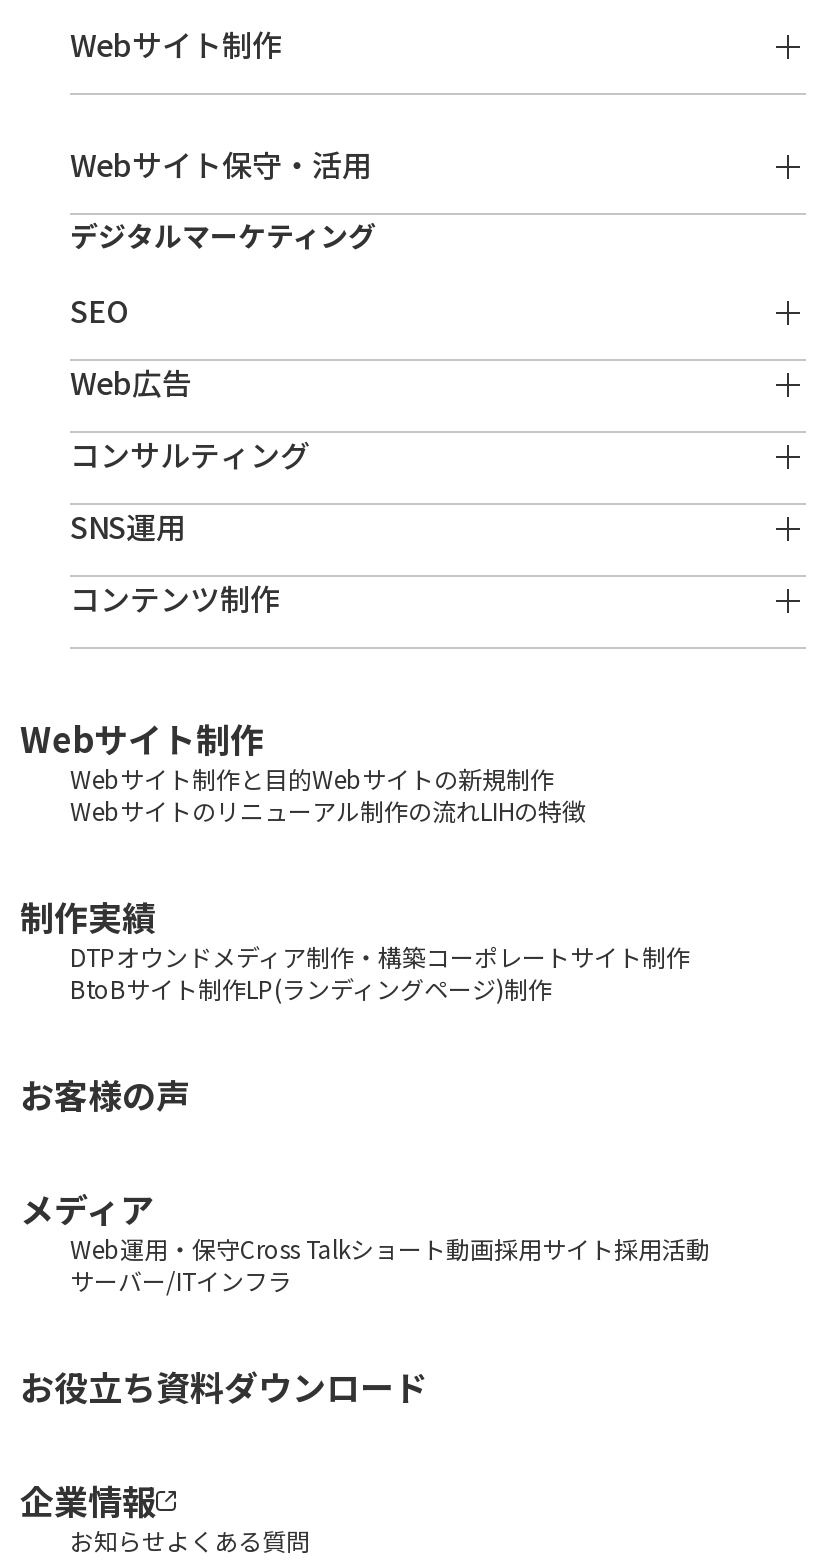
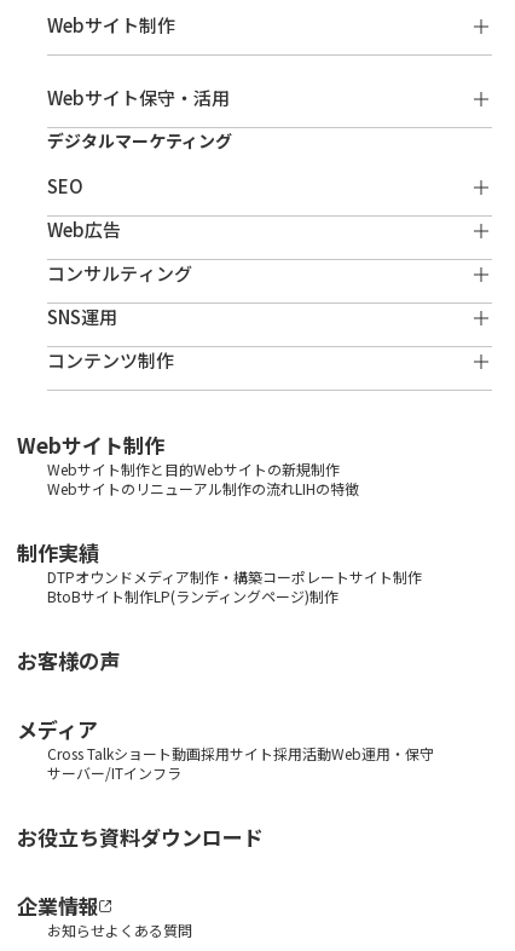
- Web運用・保守Cross Talkショート動画採用サイト採用活動
+ Cross Talkショート動画採用サイト採用活動Web運用・保守
